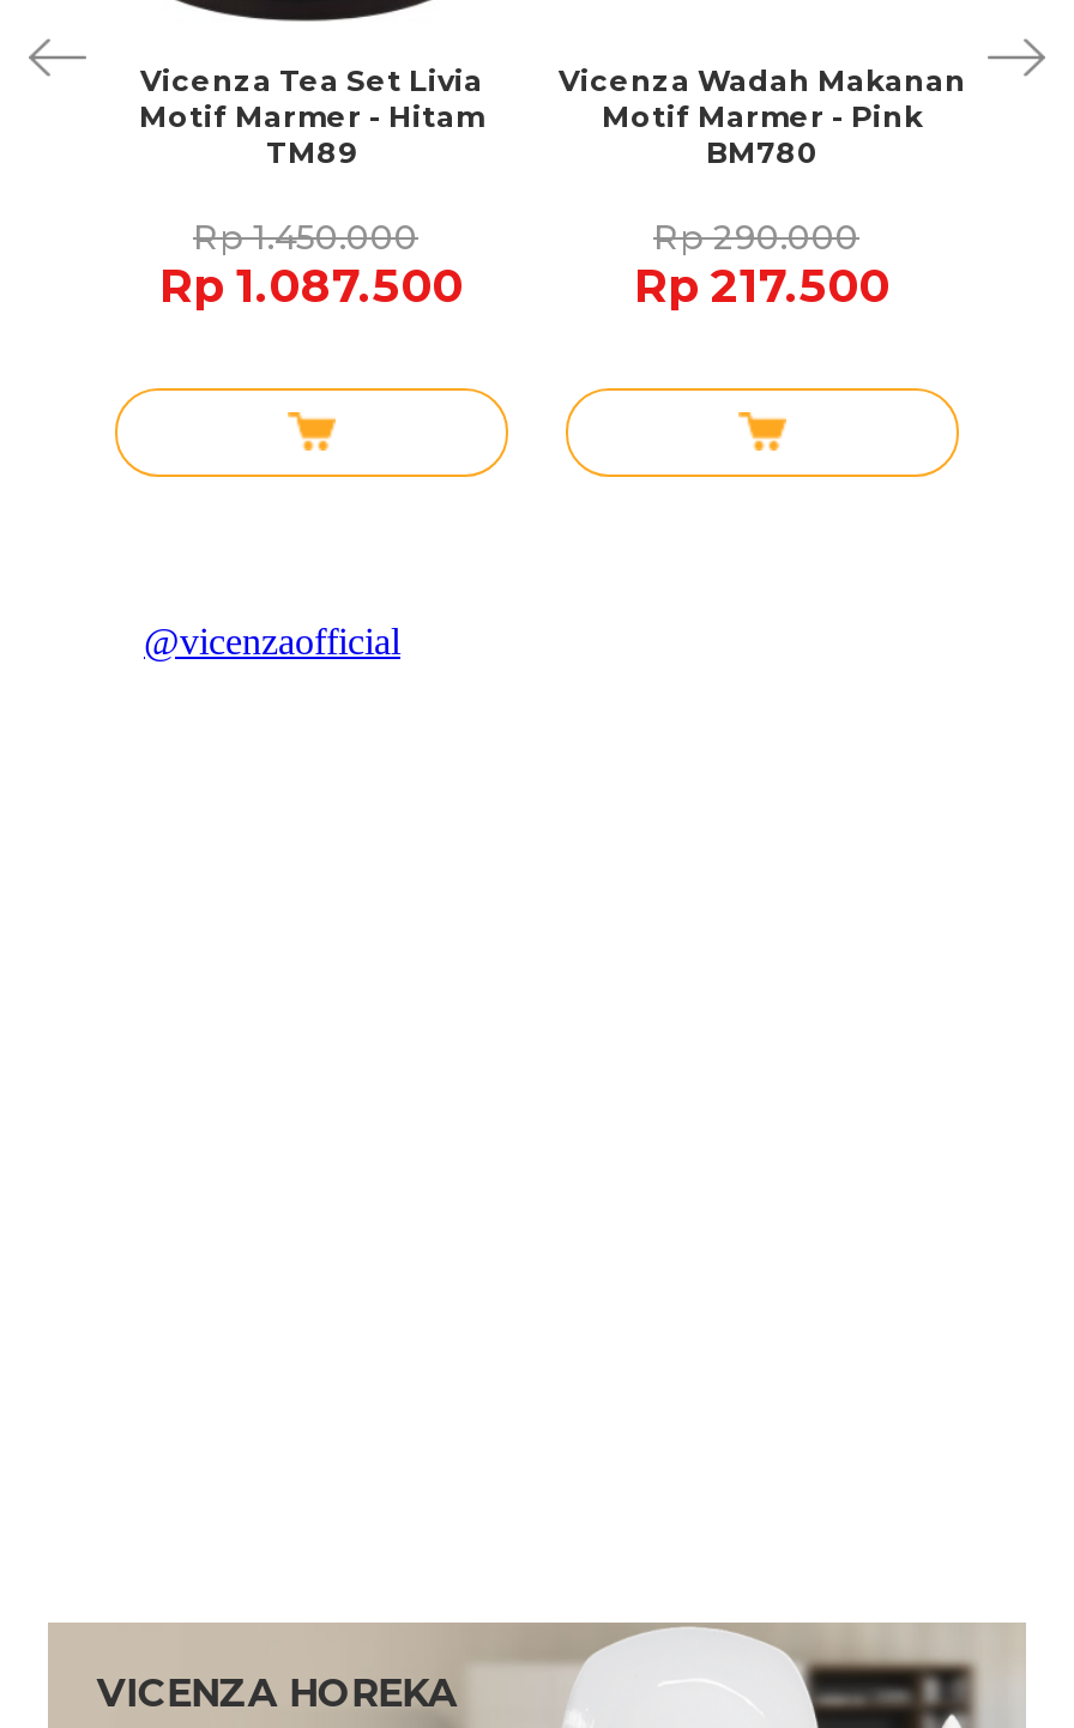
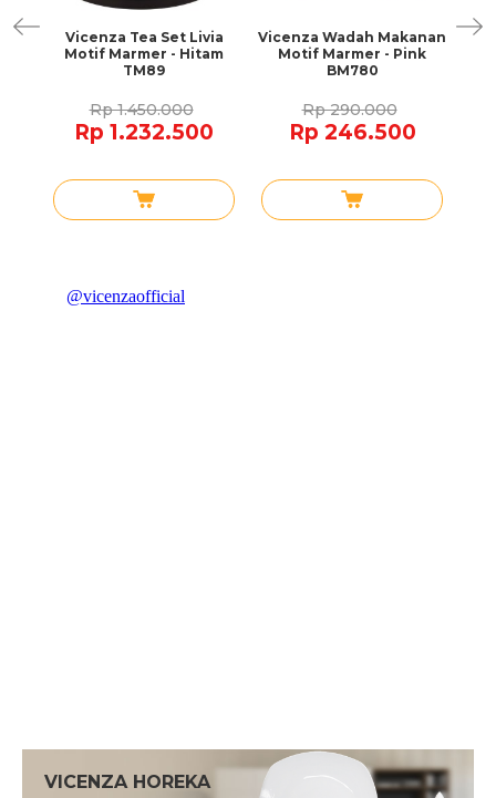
- Rp 1.087.500
+ Rp 1.232.500

- Rp 217.500
+ Rp 246.500
